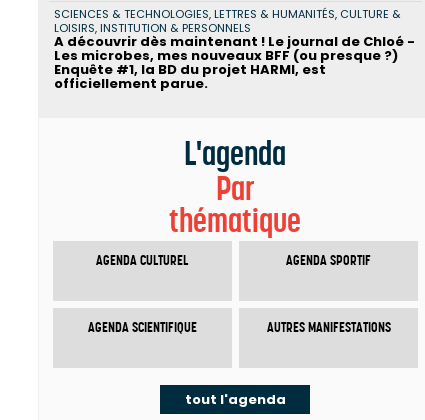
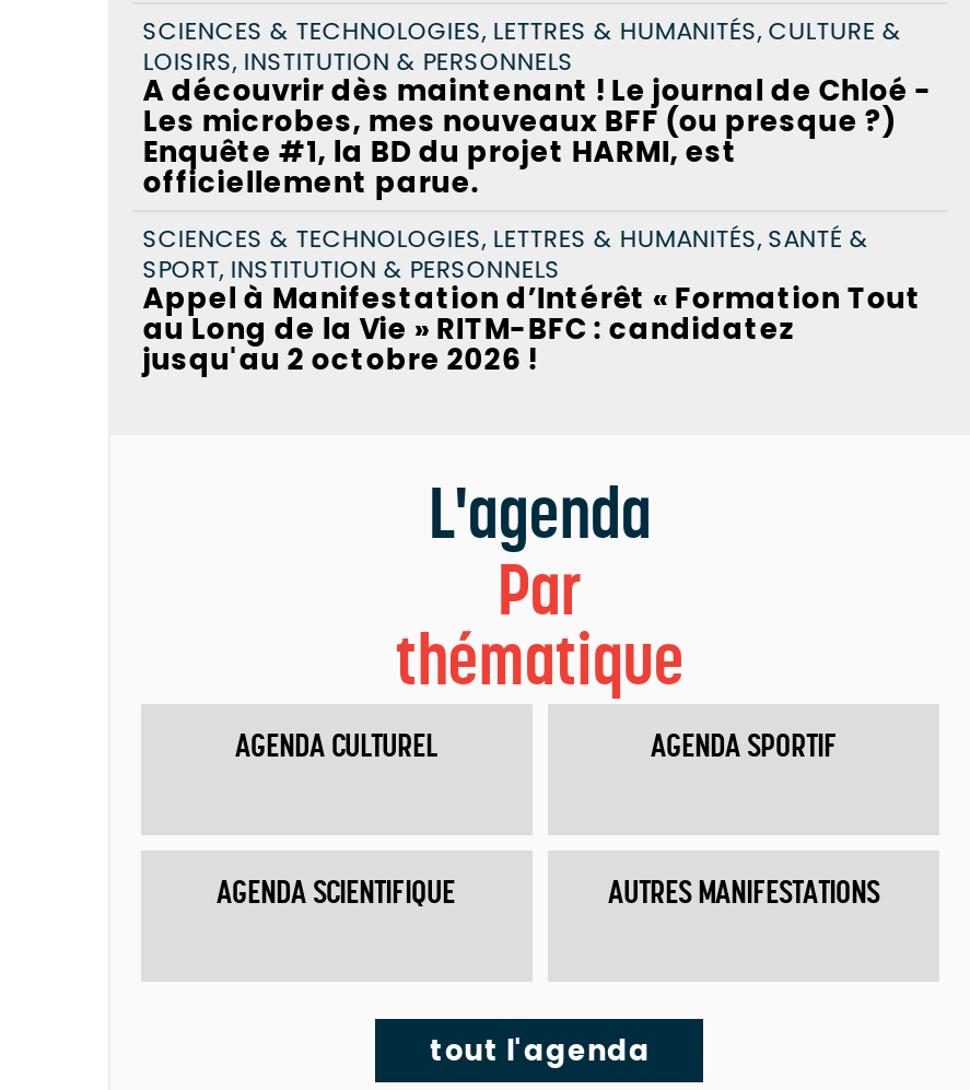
+ SCIENCES & TECHNOLOGIES, LETTRES & HUMANITÉS, SANTÉ &
+ SPORT, INSTITUTION & PERSONNELS
+ Appel à Manifestation d’Intérêt « Formation Tout
+ au Long de la Vie » RITM-BFC : candidatez
+ jusqu'au 2 octobre 2026 !
